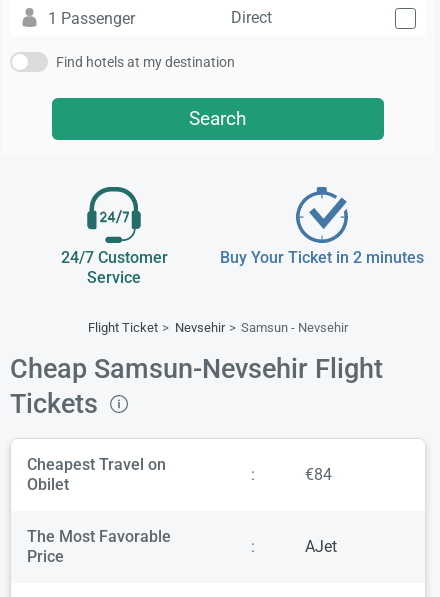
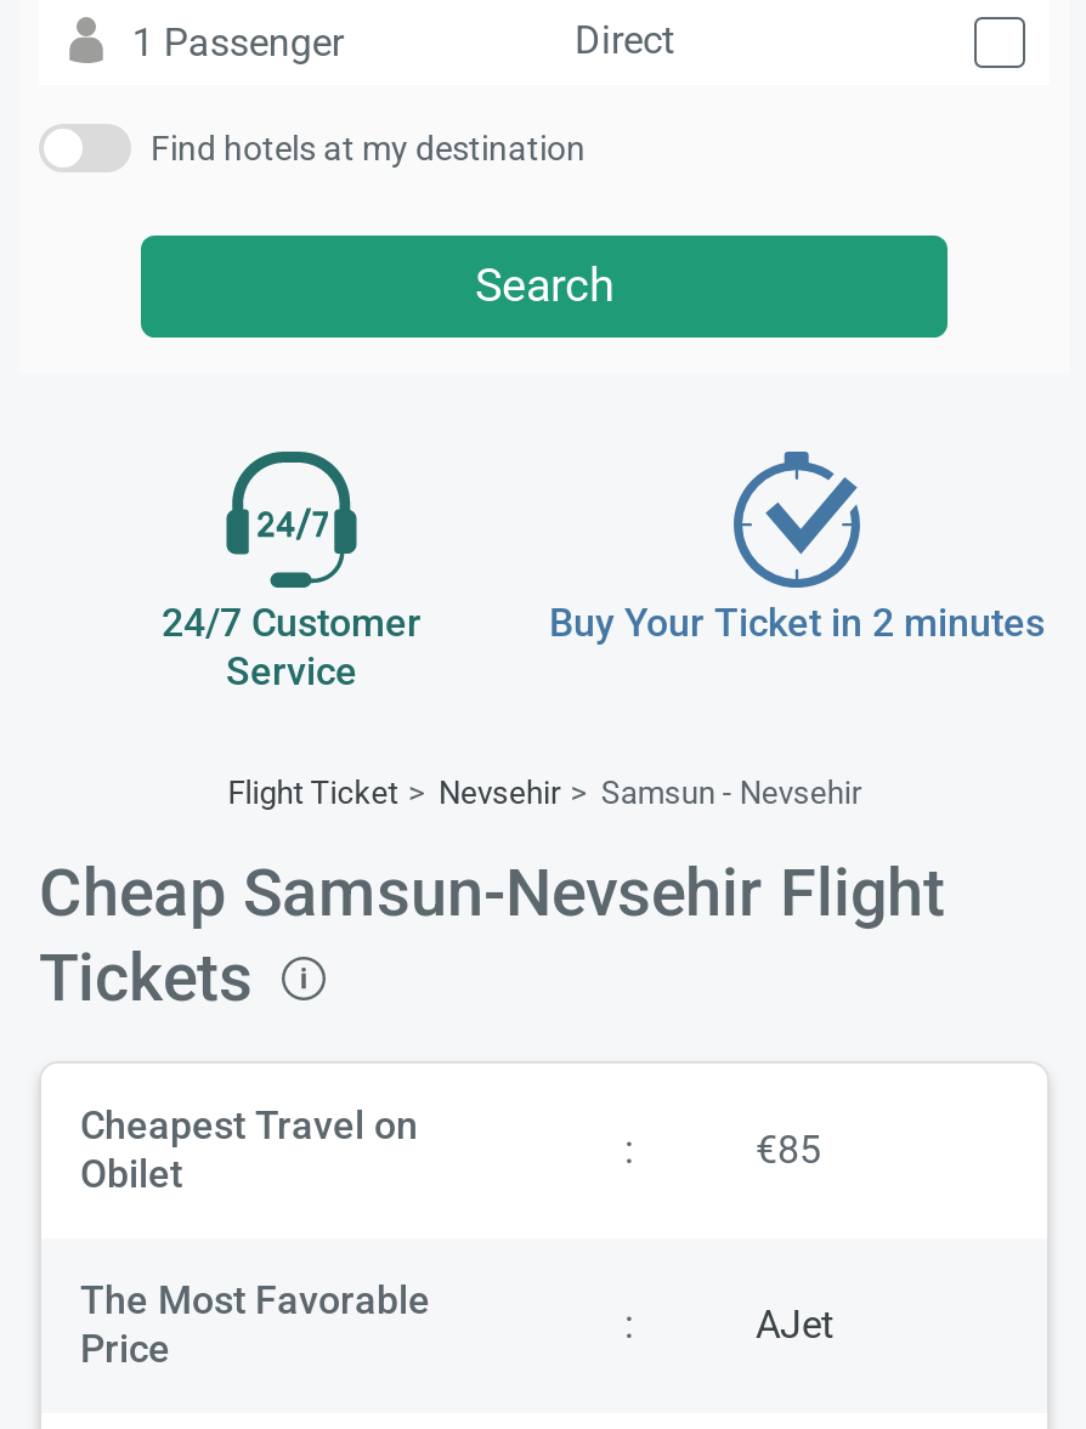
- €84
+ €85
